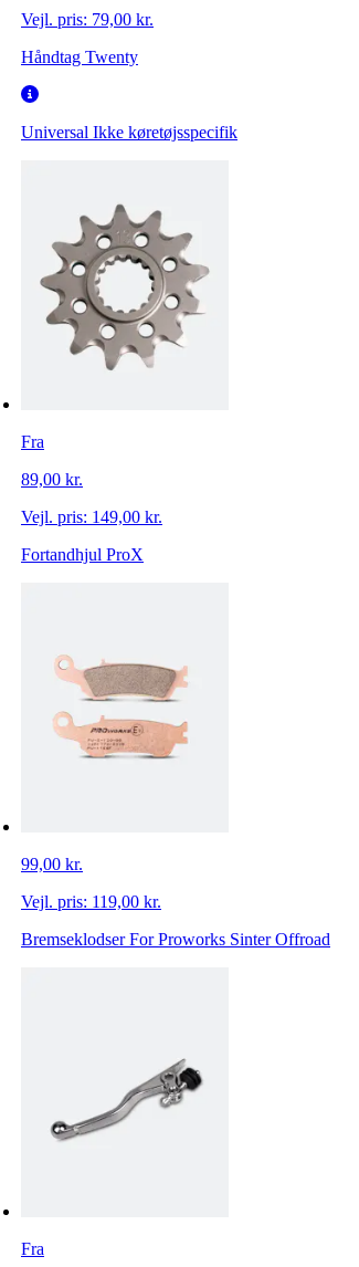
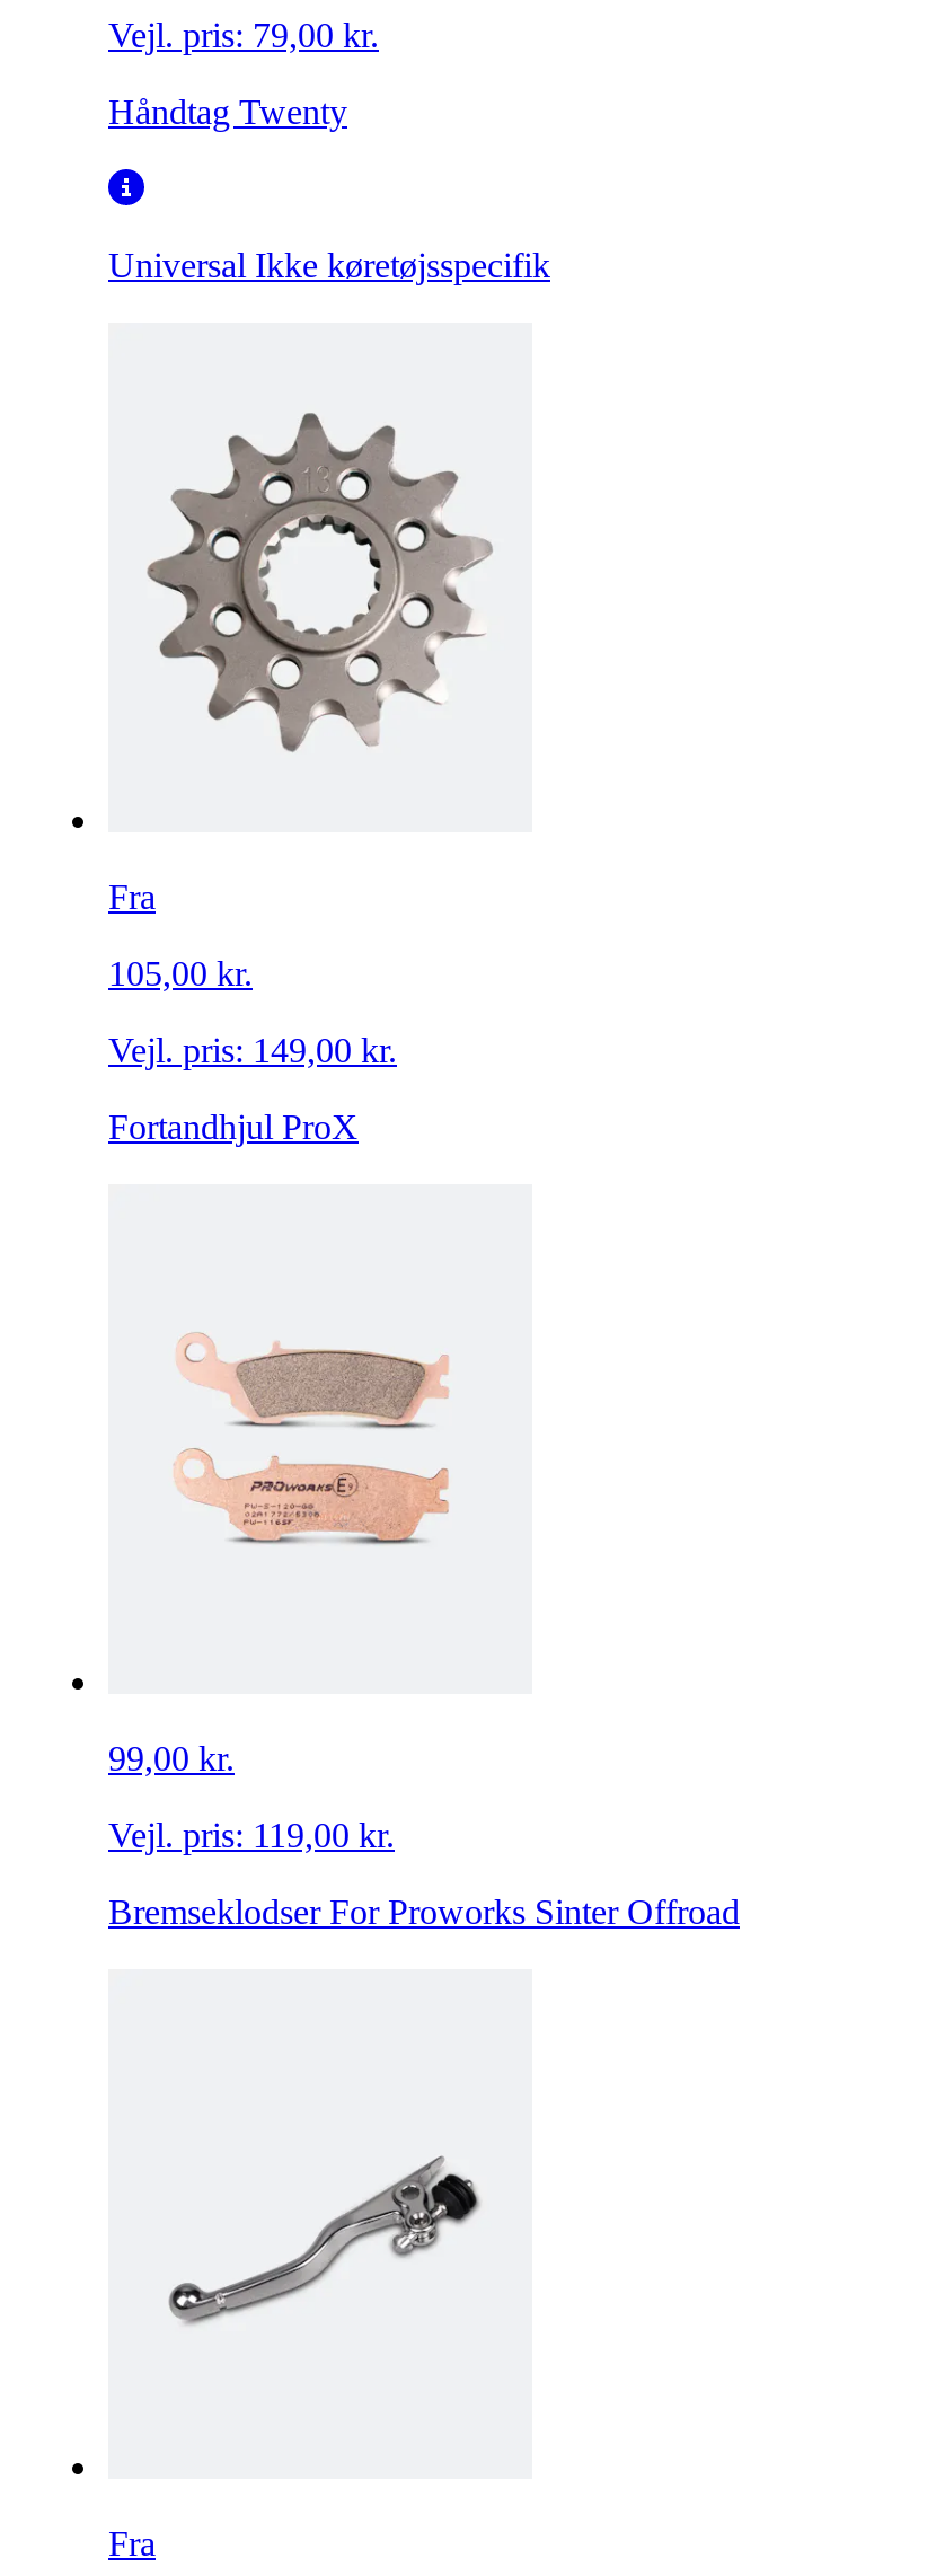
- 89,00 kr.
+ 105,00 kr.
